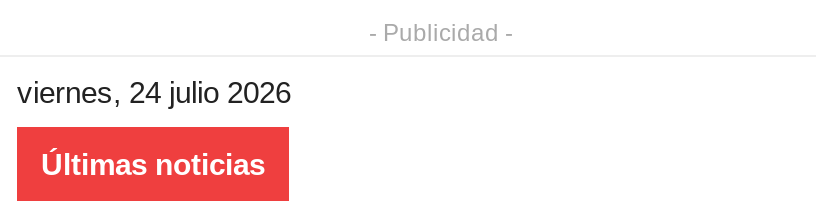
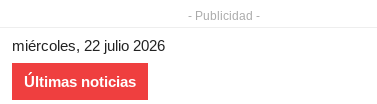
- viernes, 24 julio 2026
+ miércoles, 22 julio 2026
